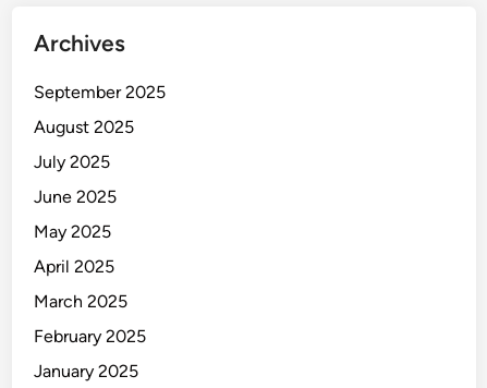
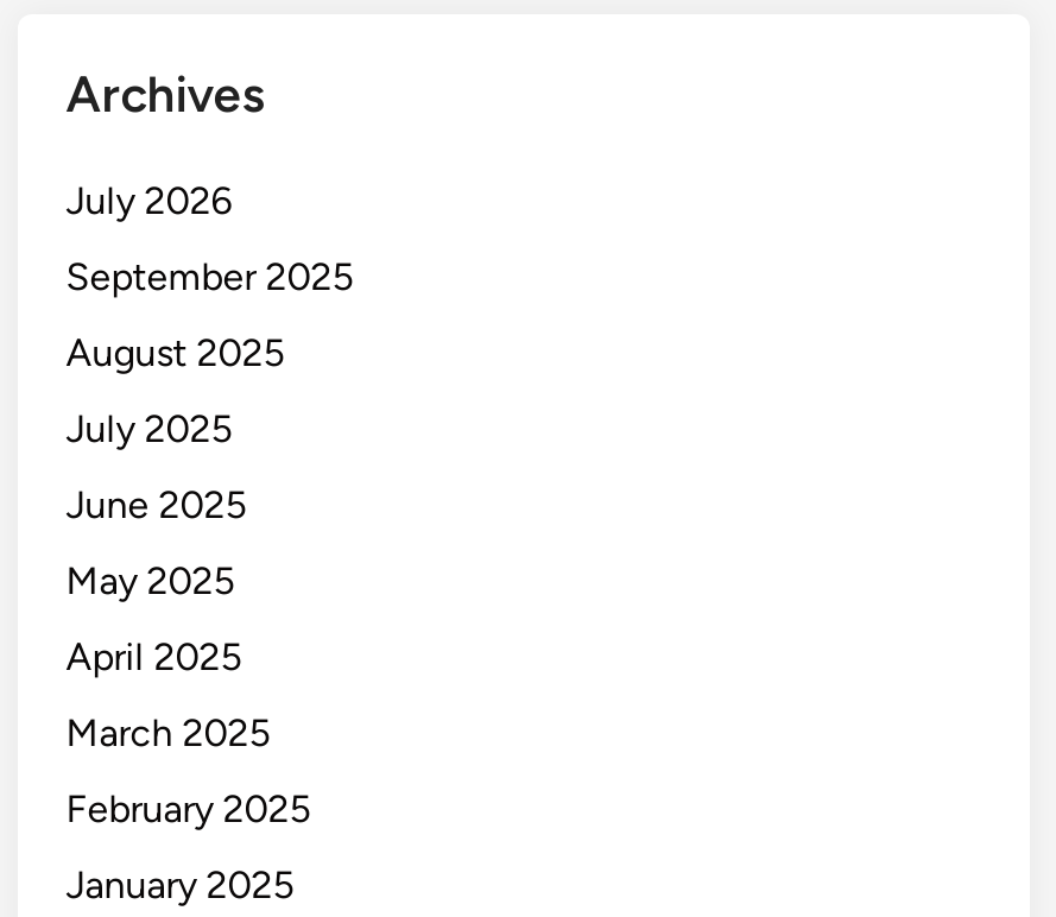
+ July 2026
